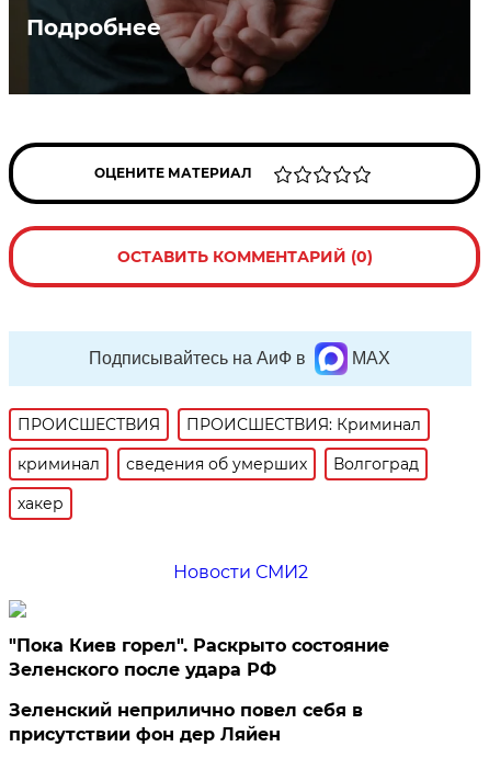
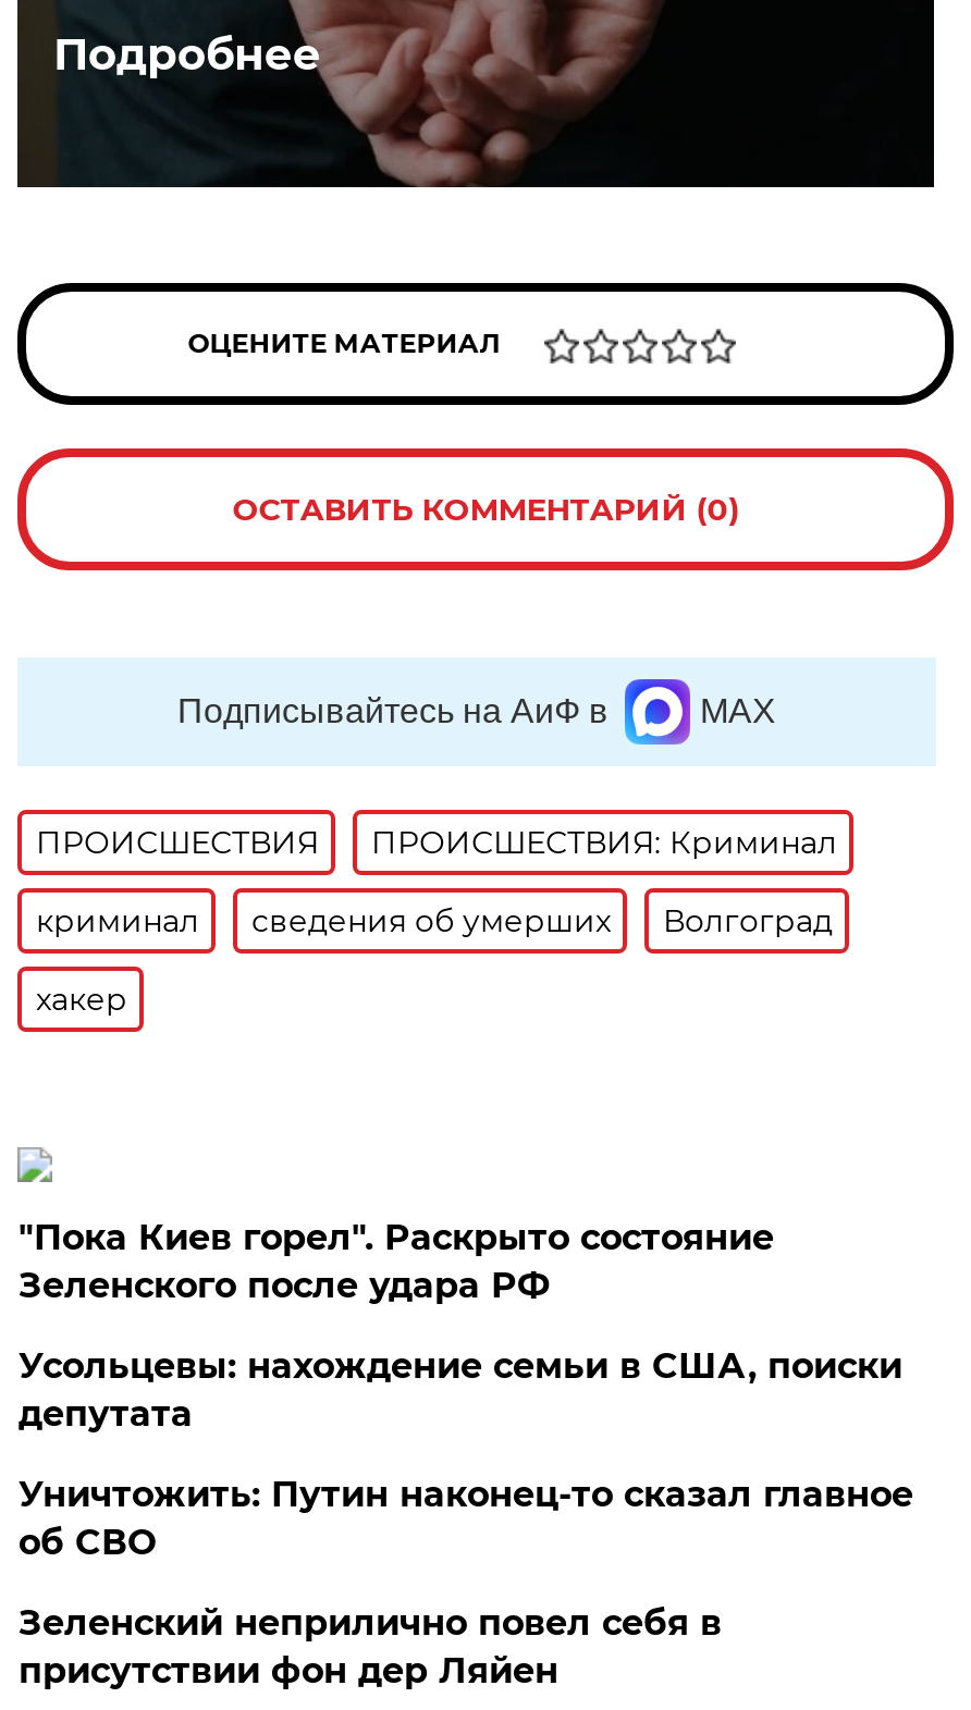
- Новости СМИ2

moved up: "Пока Киев горел". Раскрыто состояние | Зеленского после удара РФ

+ Усольцевы: нахождение семьи в США, поиски
+ депутата
+ Уничтожить: Путин наконец-то сказал главное
+ об СВО
